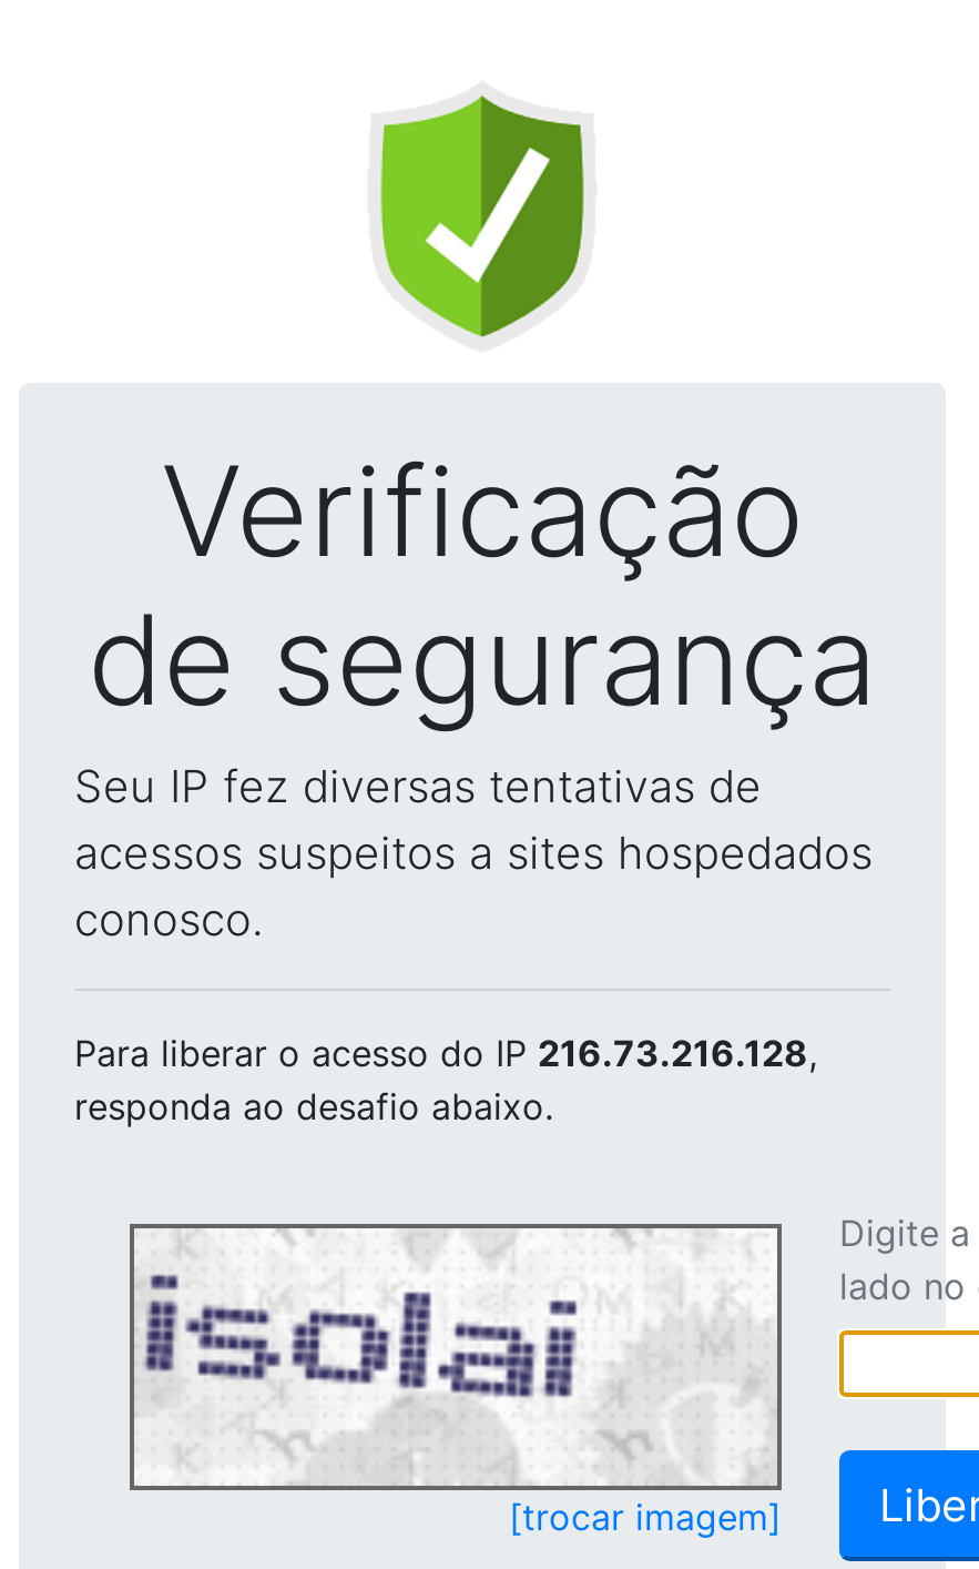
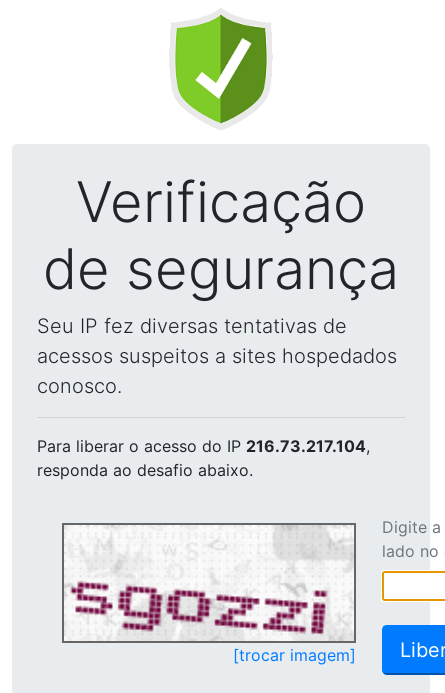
- Para liberar o acesso do IP 216.73.216.128,
+ Para liberar o acesso do IP 216.73.217.104,

- [image]
+ [image]
